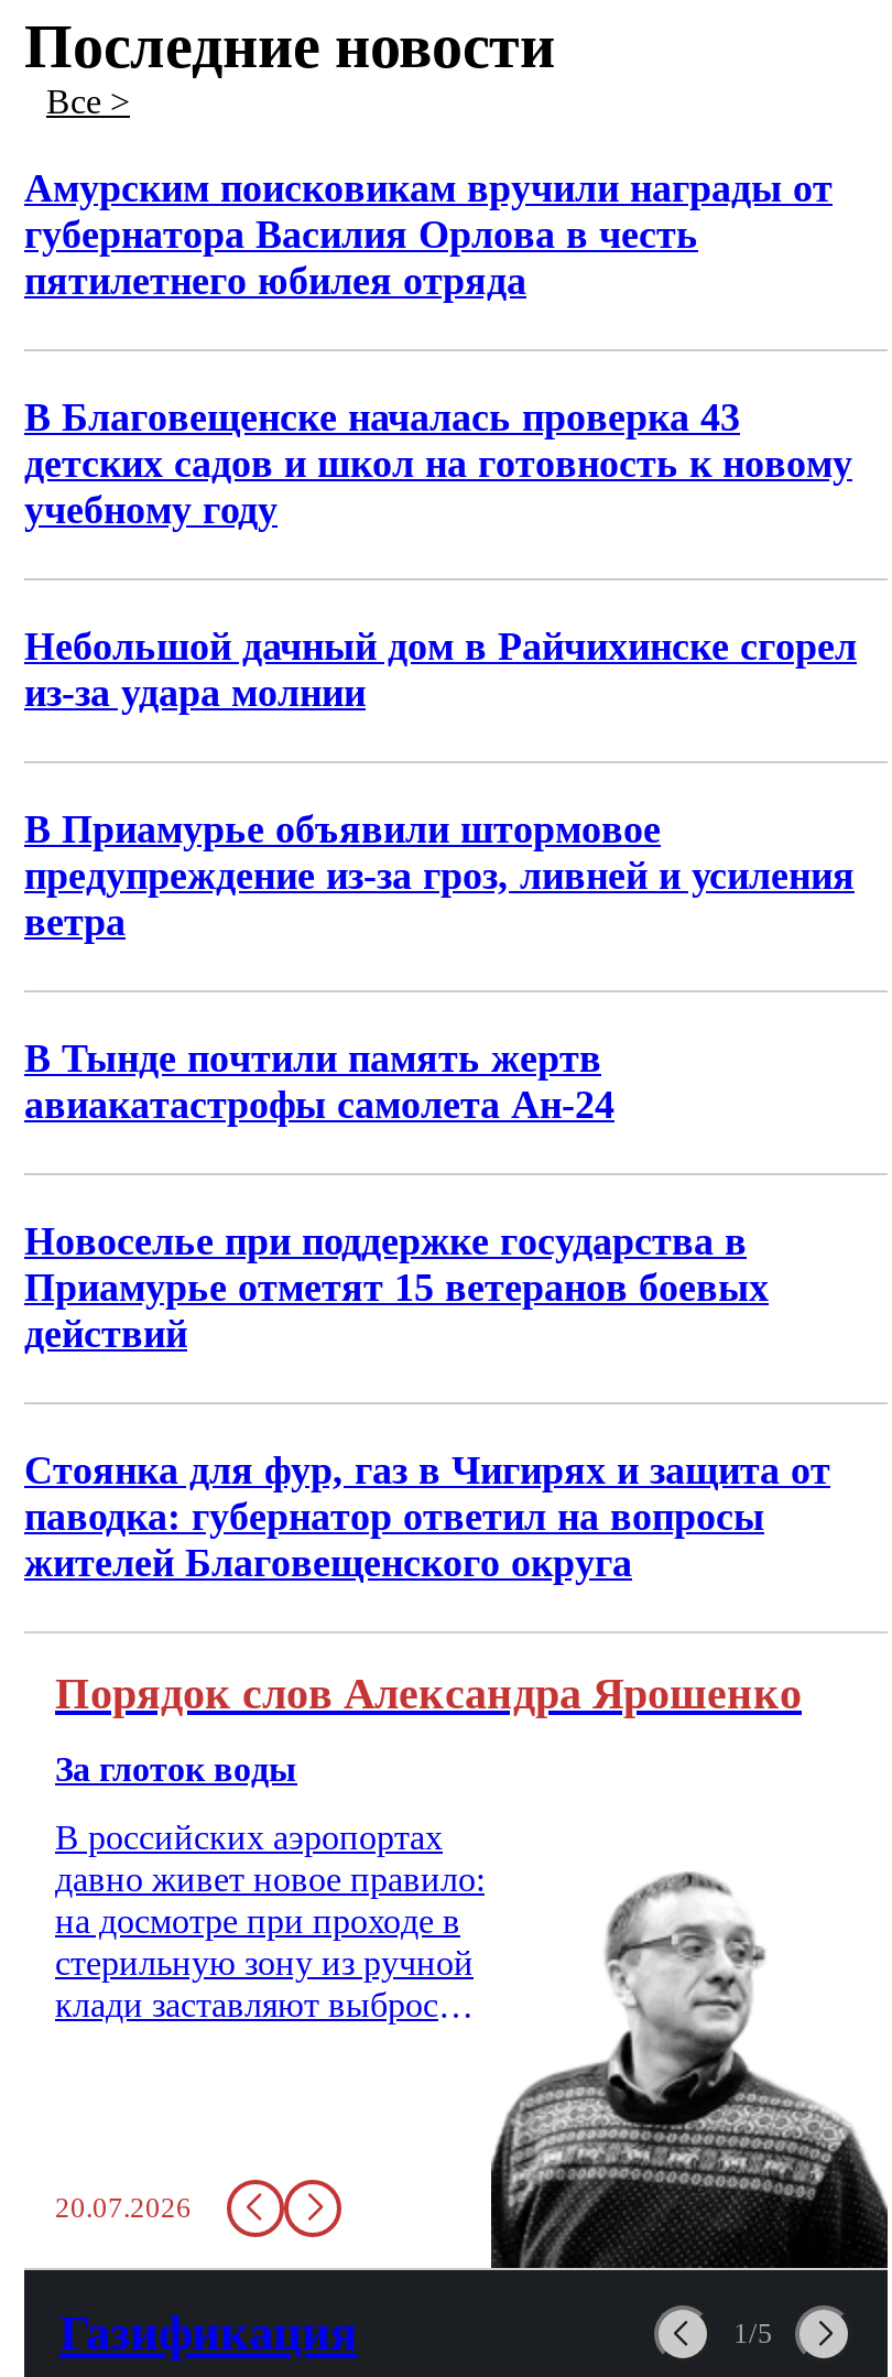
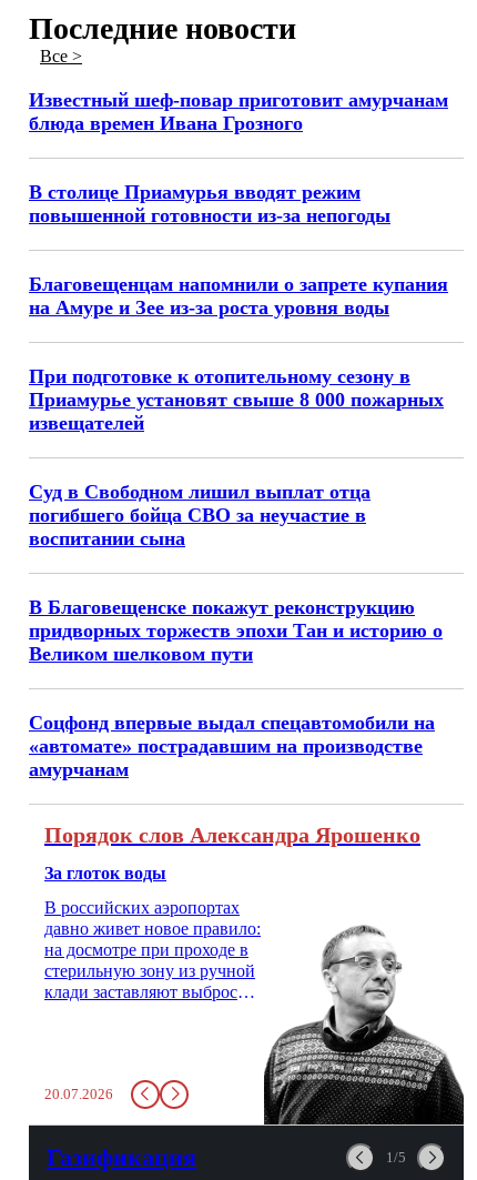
- Амурским поисковикам вручили награды от
- губернатора Василия Орлова в честь
- пятилетнего юбилея отряда
+ Известный шеф-повар приготовит амурчанам
+ блюда времен Ивана Грозного

- В Благовещенске началась проверка 43
- детских садов и школ на готовность к новому
- учебному году
+ В столице Приамурья вводят режим
+ повышенной готовности из-за непогоды

- Небольшой дачный дом в Райчихинске сгорел
- из-за удара молнии
+ Благовещенцам напомнили о запрете купания
+ на Амуре и Зее из-за роста уровня воды

- В Приамурье объявили штормовое
- предупреждение из-за гроз, ливней и усиления
- ветра
+ При подготовке к отопительному сезону в
+ Приамурье установят свыше 8 000 пожарных
+ извещателей

- В Тынде почтили память жертв
- авиакатастрофы самолета Ан-24
+ Суд в Свободном лишил выплат отца
+ погибшего бойца СВО за неучастие в
+ воспитании сына

- Новоселье при поддержке государства в
- Приамурье отметят 15 ветеранов боевых
- действий
+ В Благовещенске покажут реконструкцию
+ придворных торжеств эпохи Тан и историю о
+ Великом шелковом пути

- Стоянка для фур, газ в Чигирях и защита от
- паводка: губернатор ответил на вопросы
- жителей Благовещенского округа
+ Соцфонд впервые выдал спецавтомобили на
+ «автомате» пострадавшим на производстве
+ амурчанам
